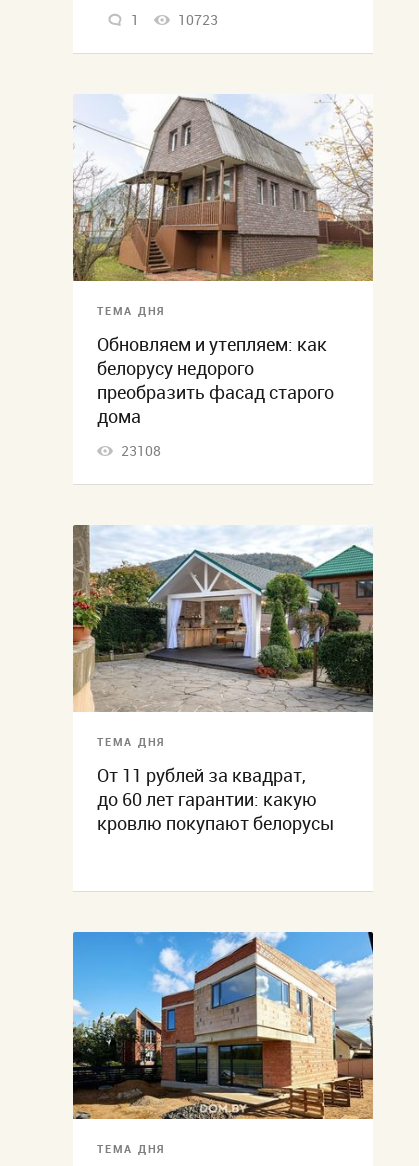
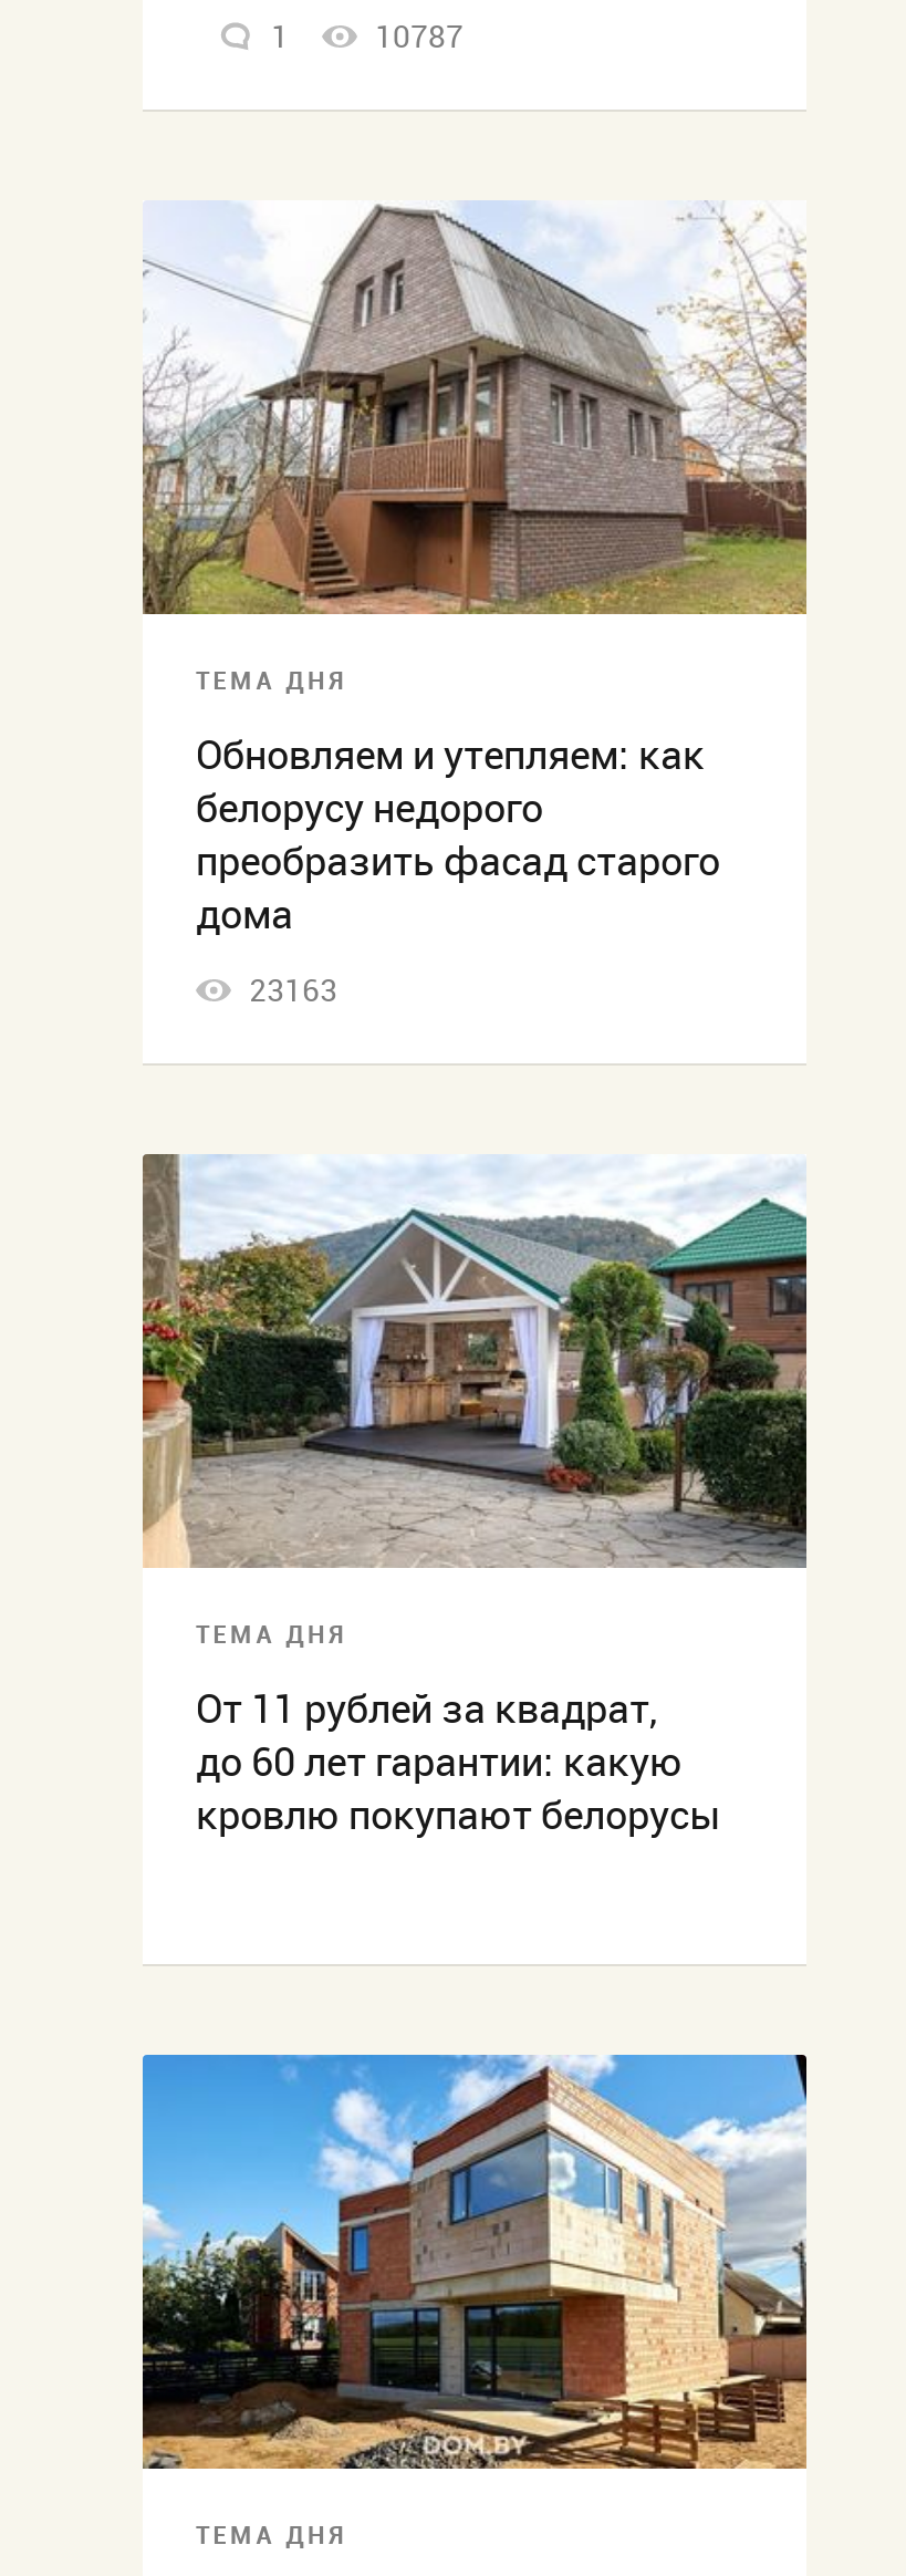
- 10723
+ 10787

- 23108
+ 23163
